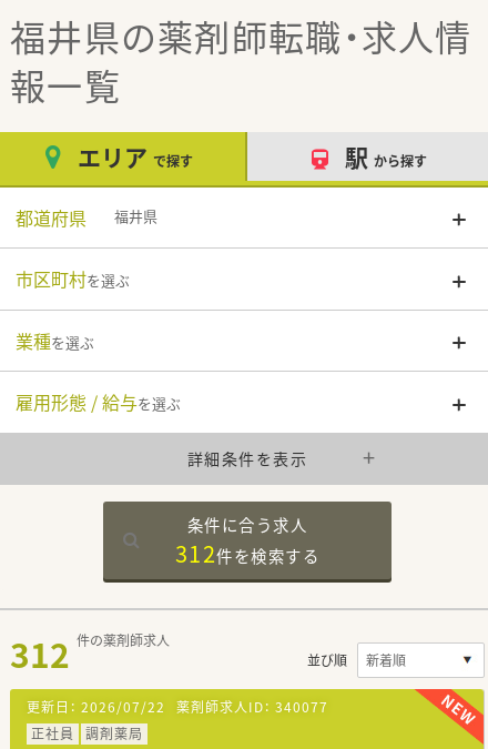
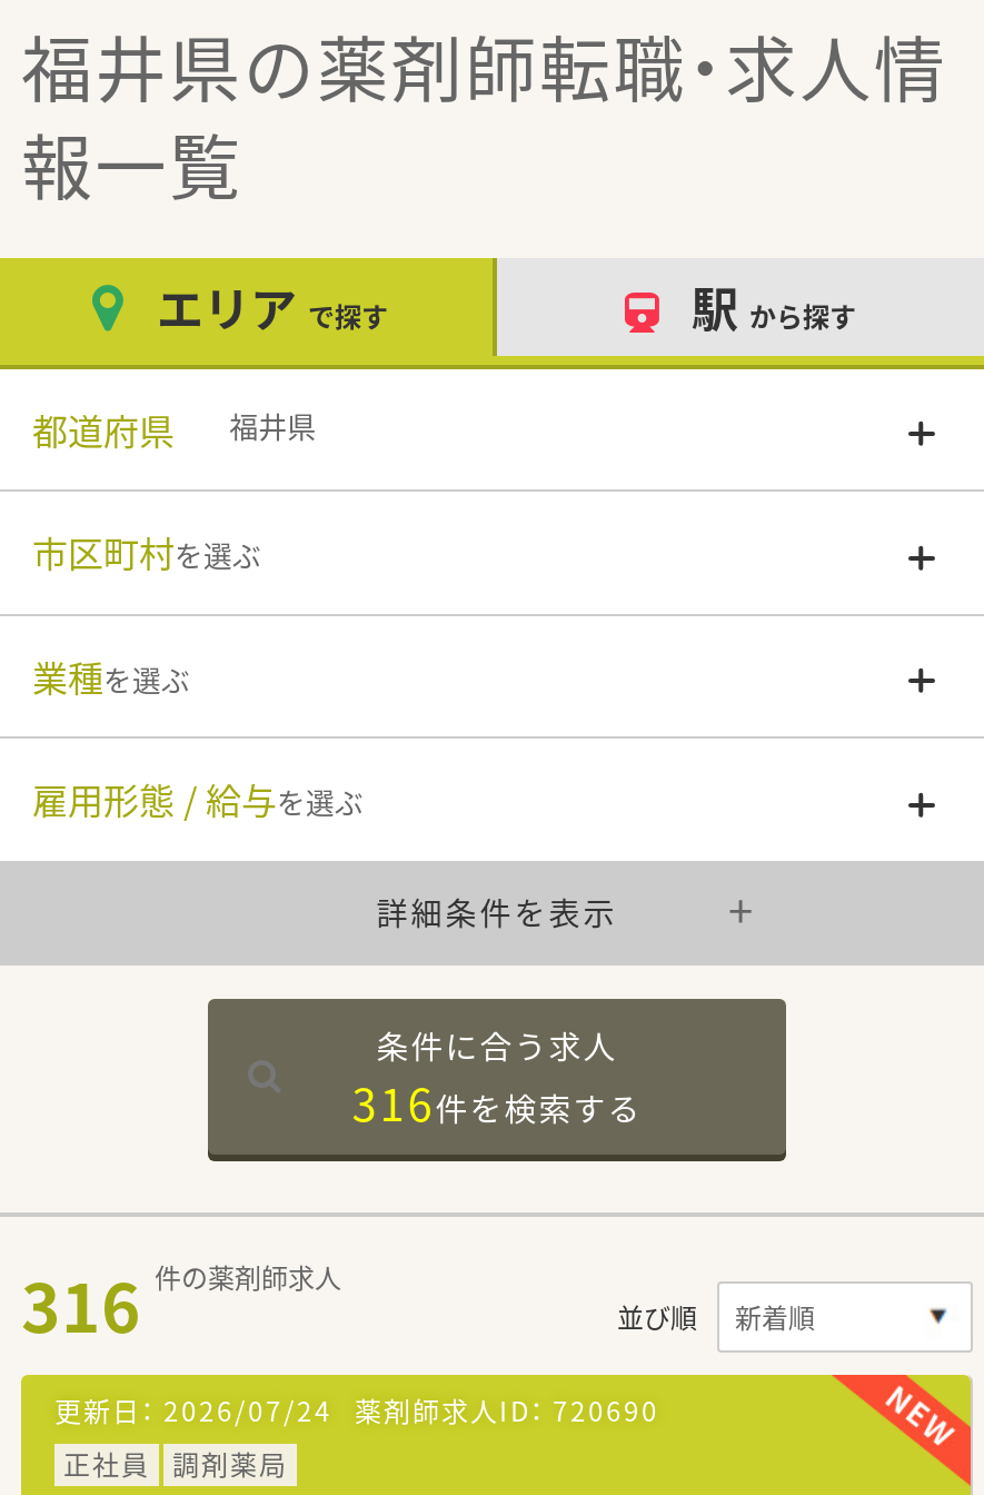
- 312件を検索する
+ 316件を検索する

- 312 件の薬剤師求人
+ 316 件の薬剤師求人

- 更新日：2026/07/22 薬剤師求人ID：340077
+ 更新日：2026/07/24 薬剤師求人ID：720690
